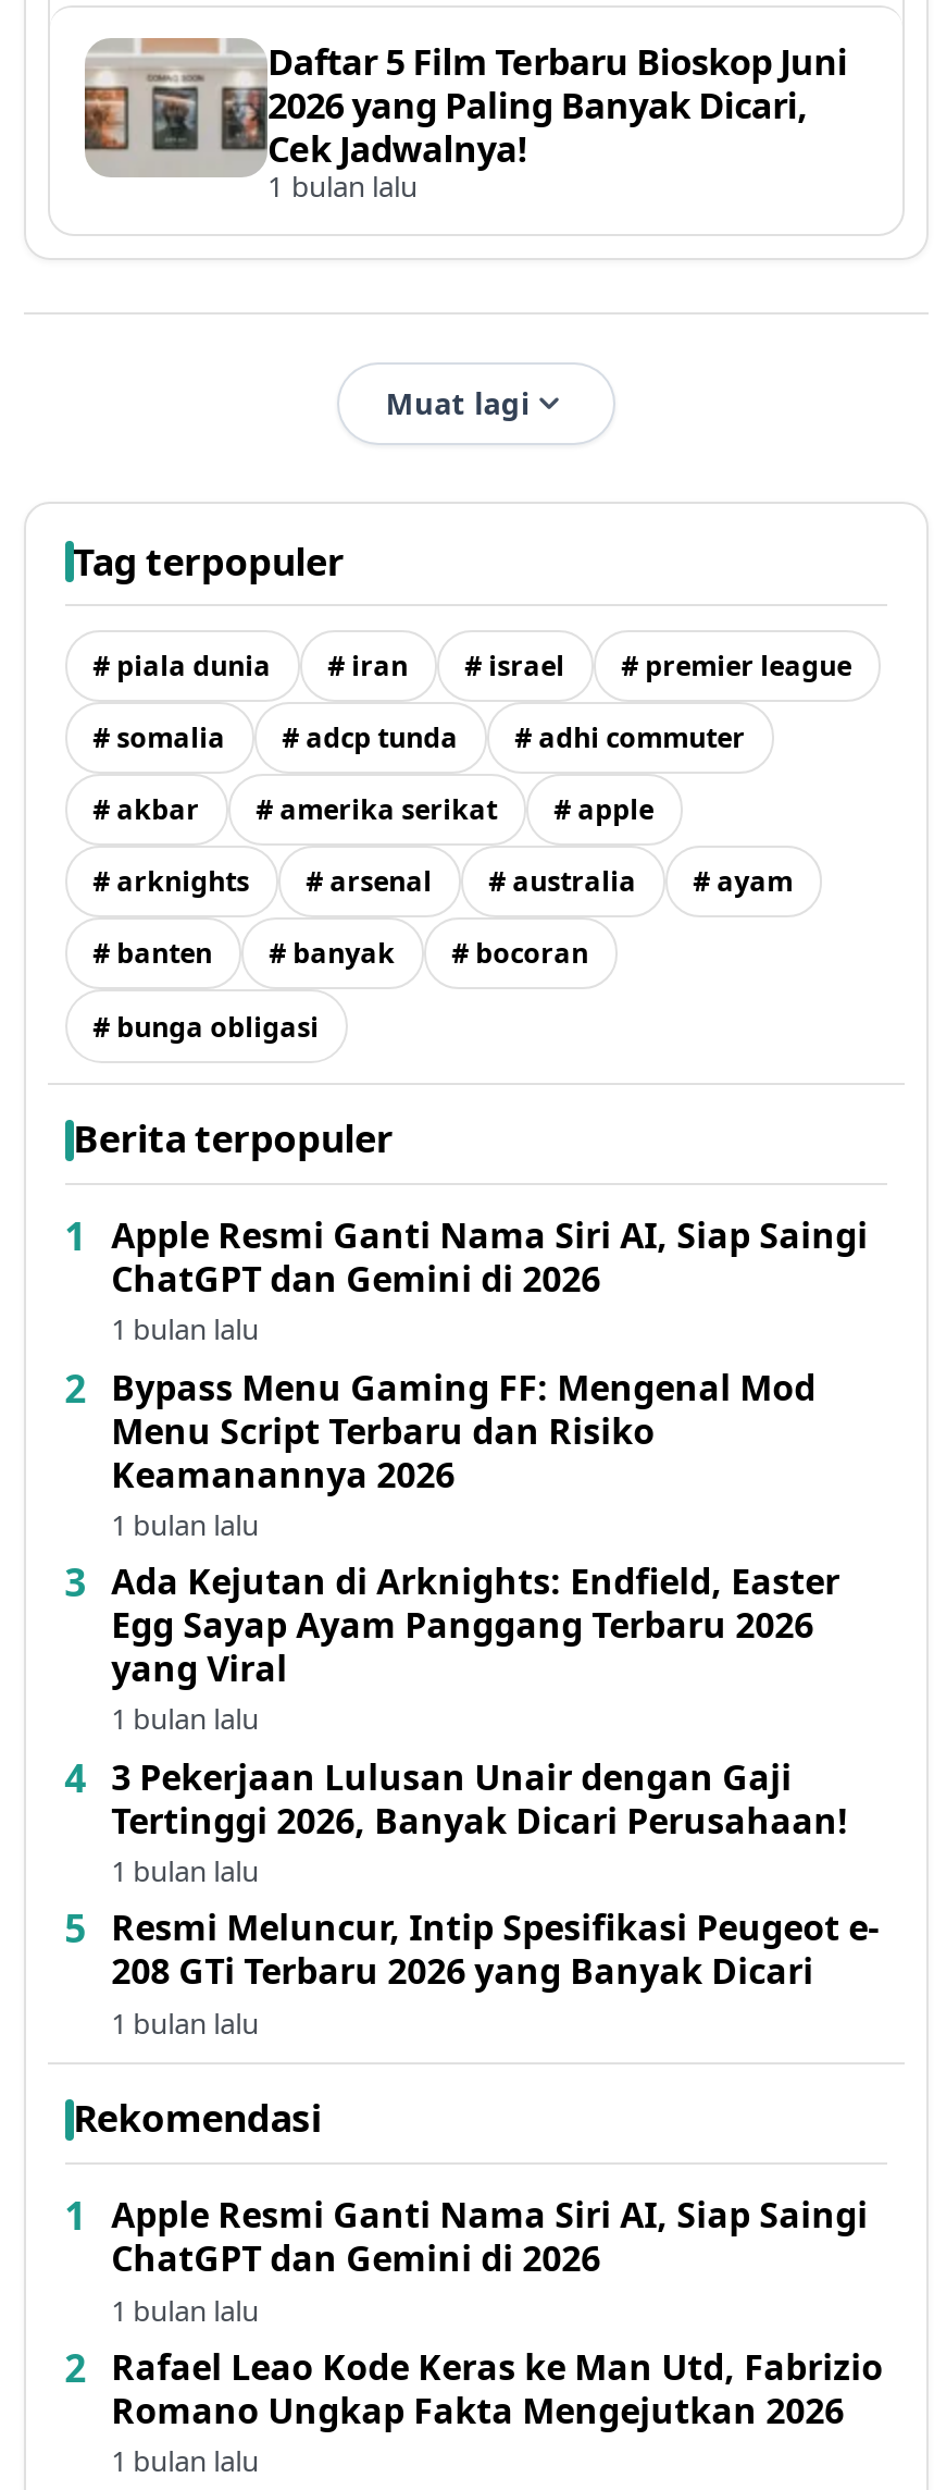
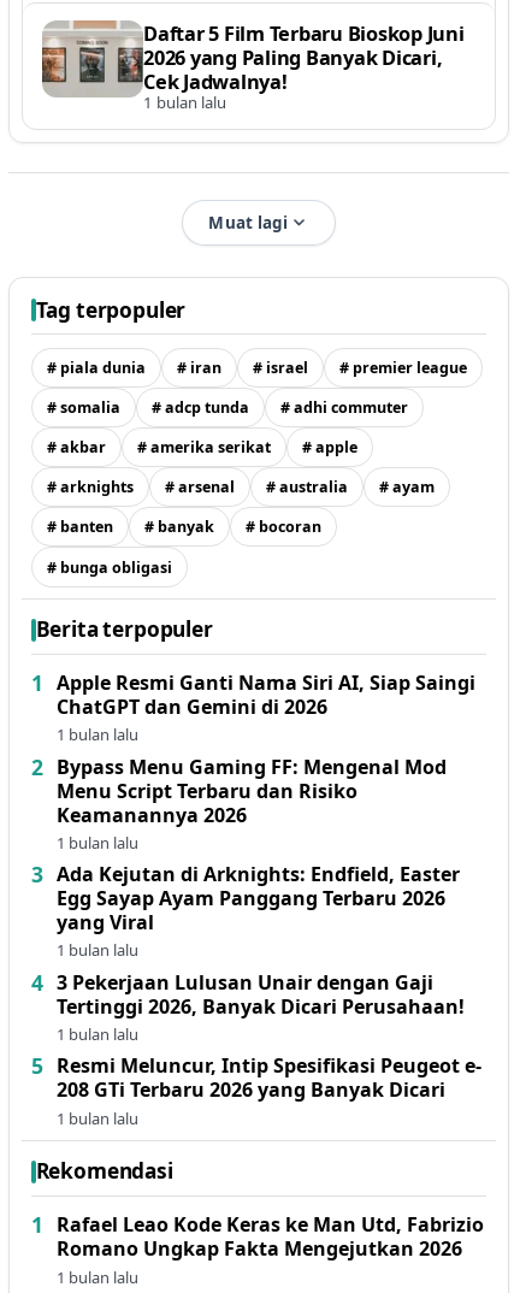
- Apple Resmi Ganti Nama Siri AI, Siap Saingi
- ChatGPT dan Gemini di 2026
- 1 bulan lalu
